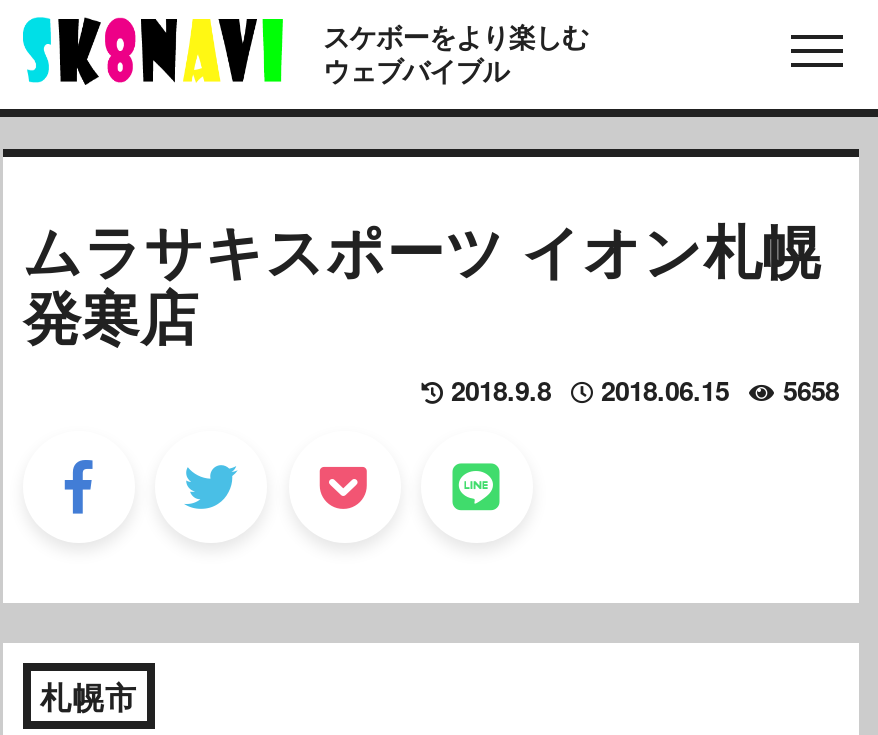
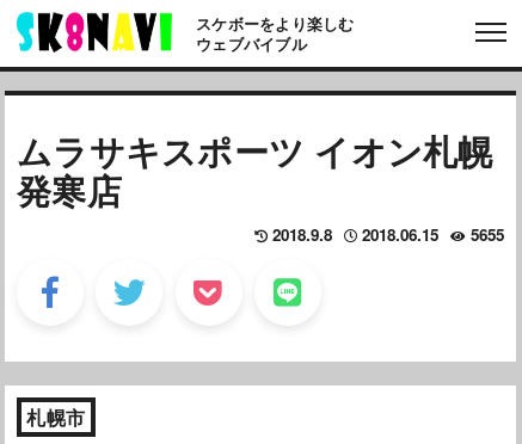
- 2018.9.8 2018.06.15 5658
+ 2018.9.8 2018.06.15 5655
